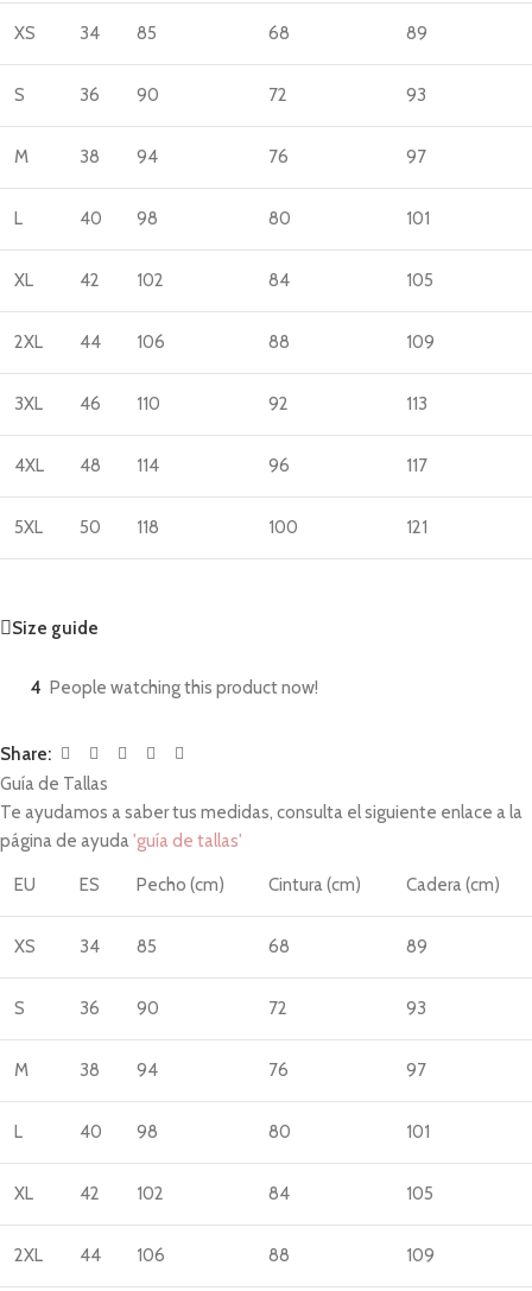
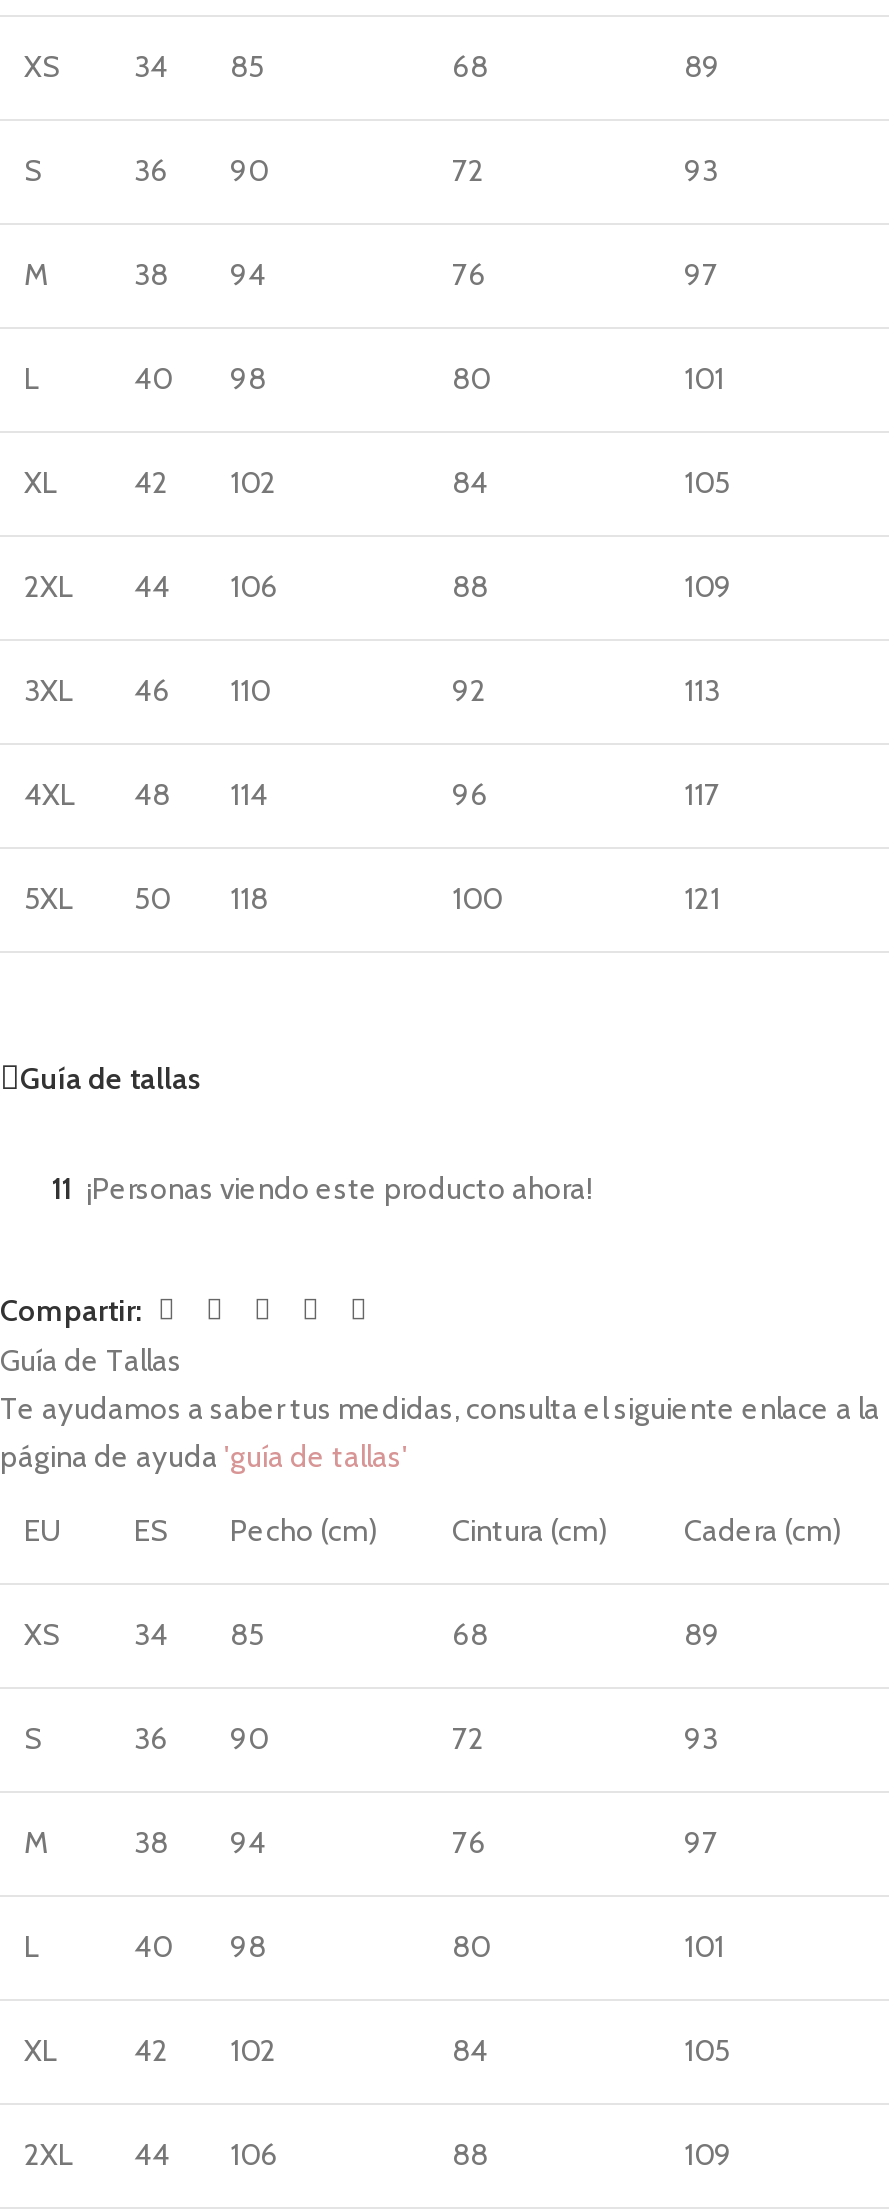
- Size guide
+ Guía de tallas

- 4 People watching this product now!
+ 11 ¡Personas viendo este producto ahora!

- Share:
+ Compartir:
